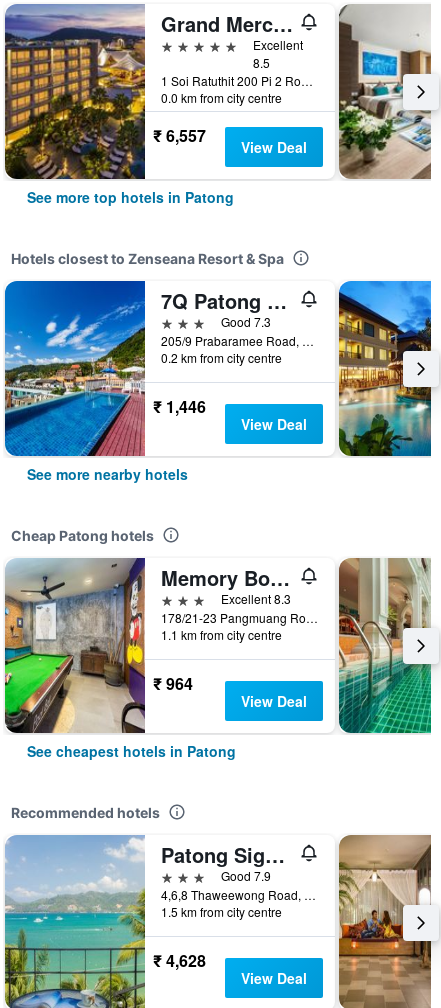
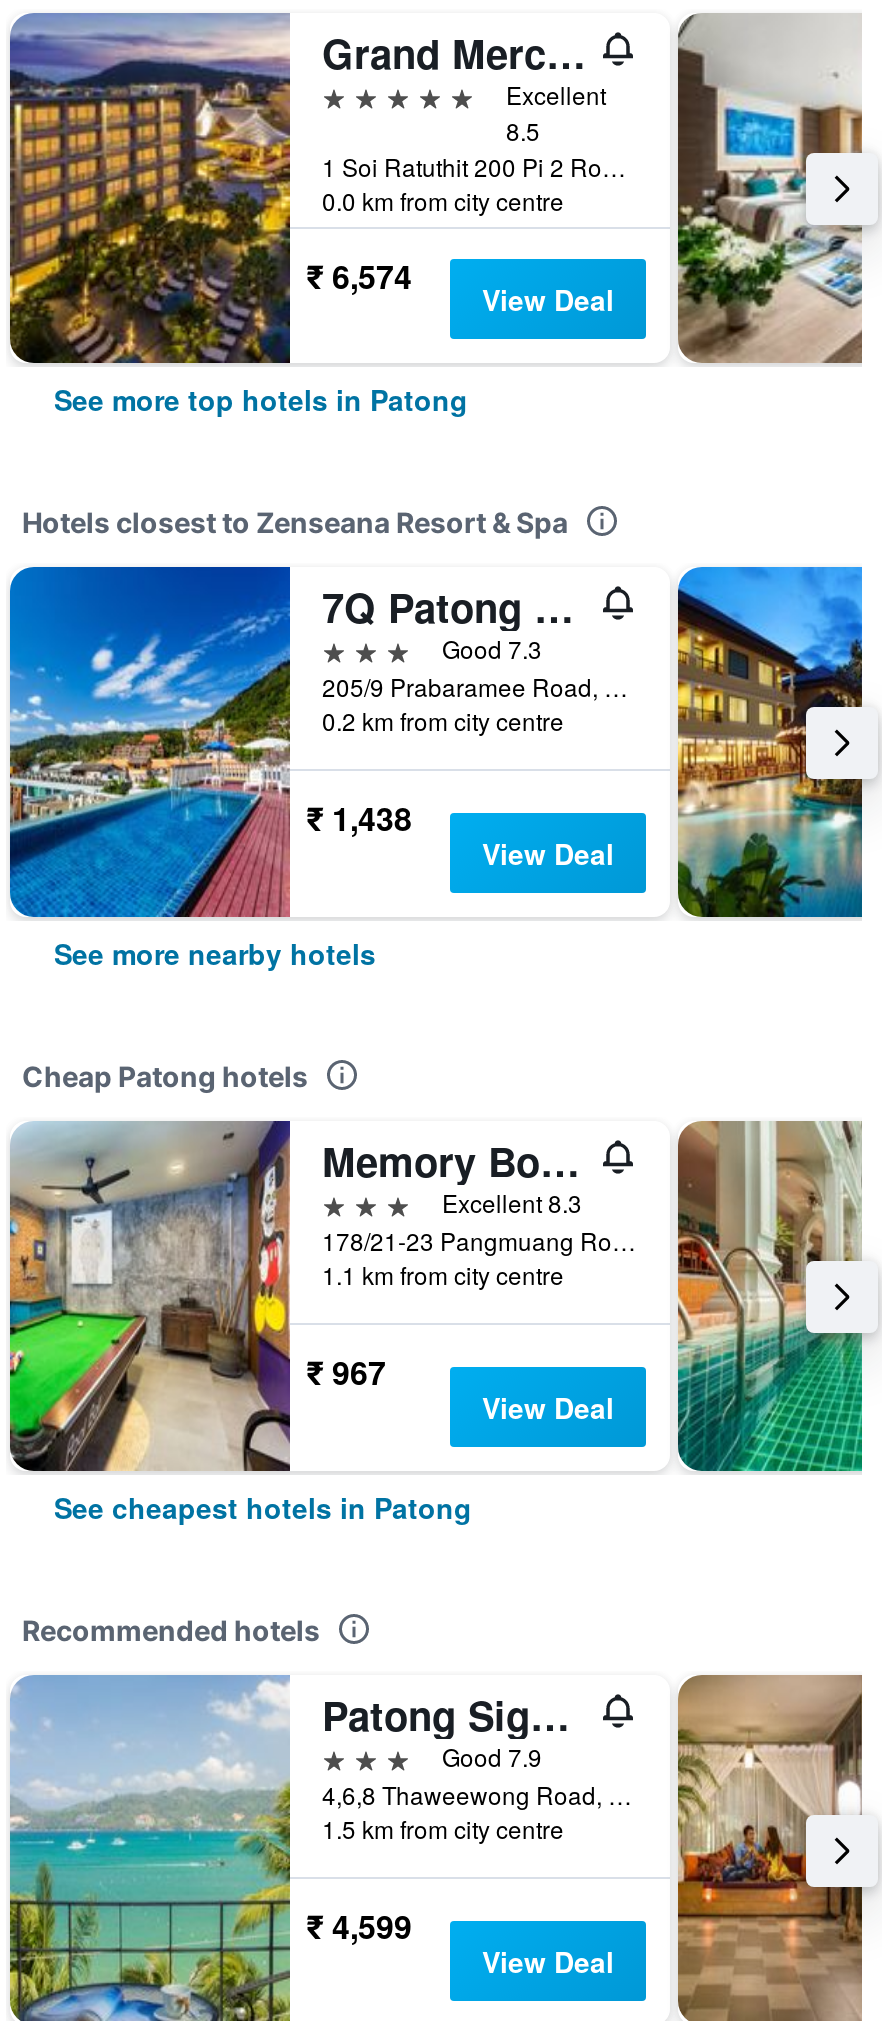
- ₹ 6,557 View Deal
+ ₹ 6,574 View Deal

- ₹ 1,446
+ ₹ 1,438

- ₹ 964
+ ₹ 967

- ₹ 4,628
+ ₹ 4,599
